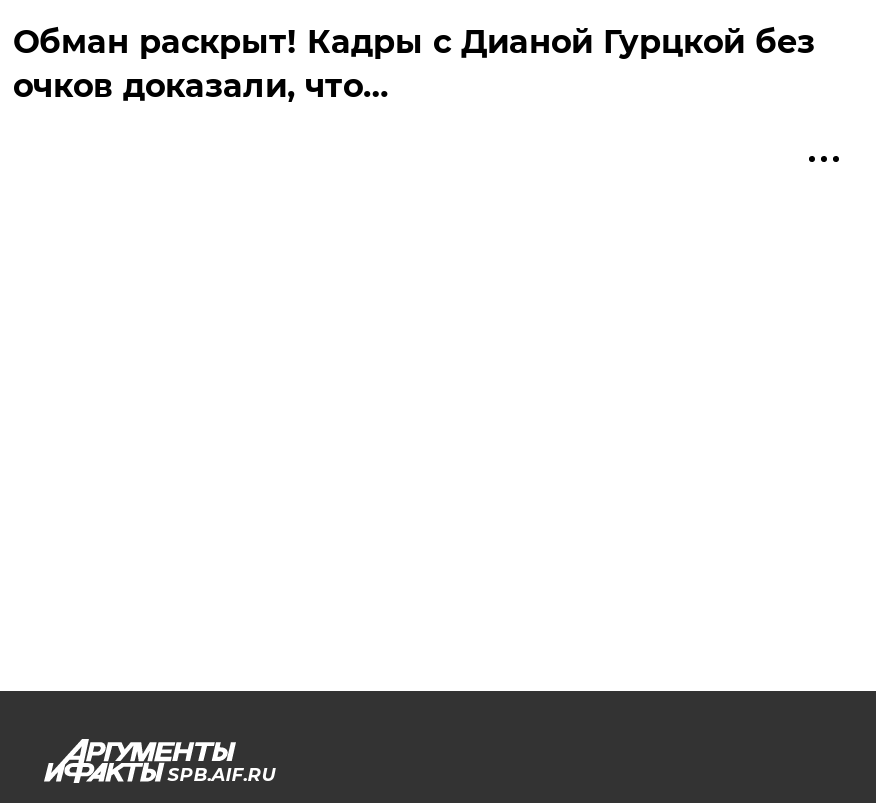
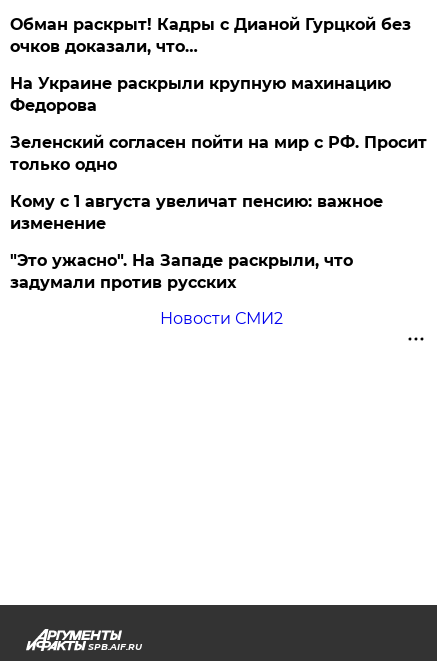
+ На Украине раскрыли крупную махинацию
+ Федорова
+ Зеленский согласен пойти на мир с РФ. Просит
+ только одно
+ Кому с 1 августа увеличат пенсию: важное
+ изменение
+ "Это ужасно". На Западе раскрыли, что
+ задумали против русских
+ Новости СМИ2
